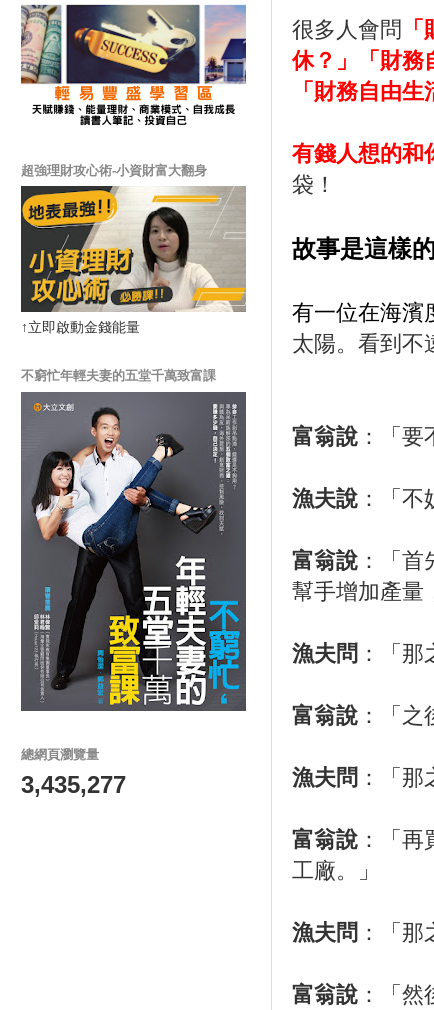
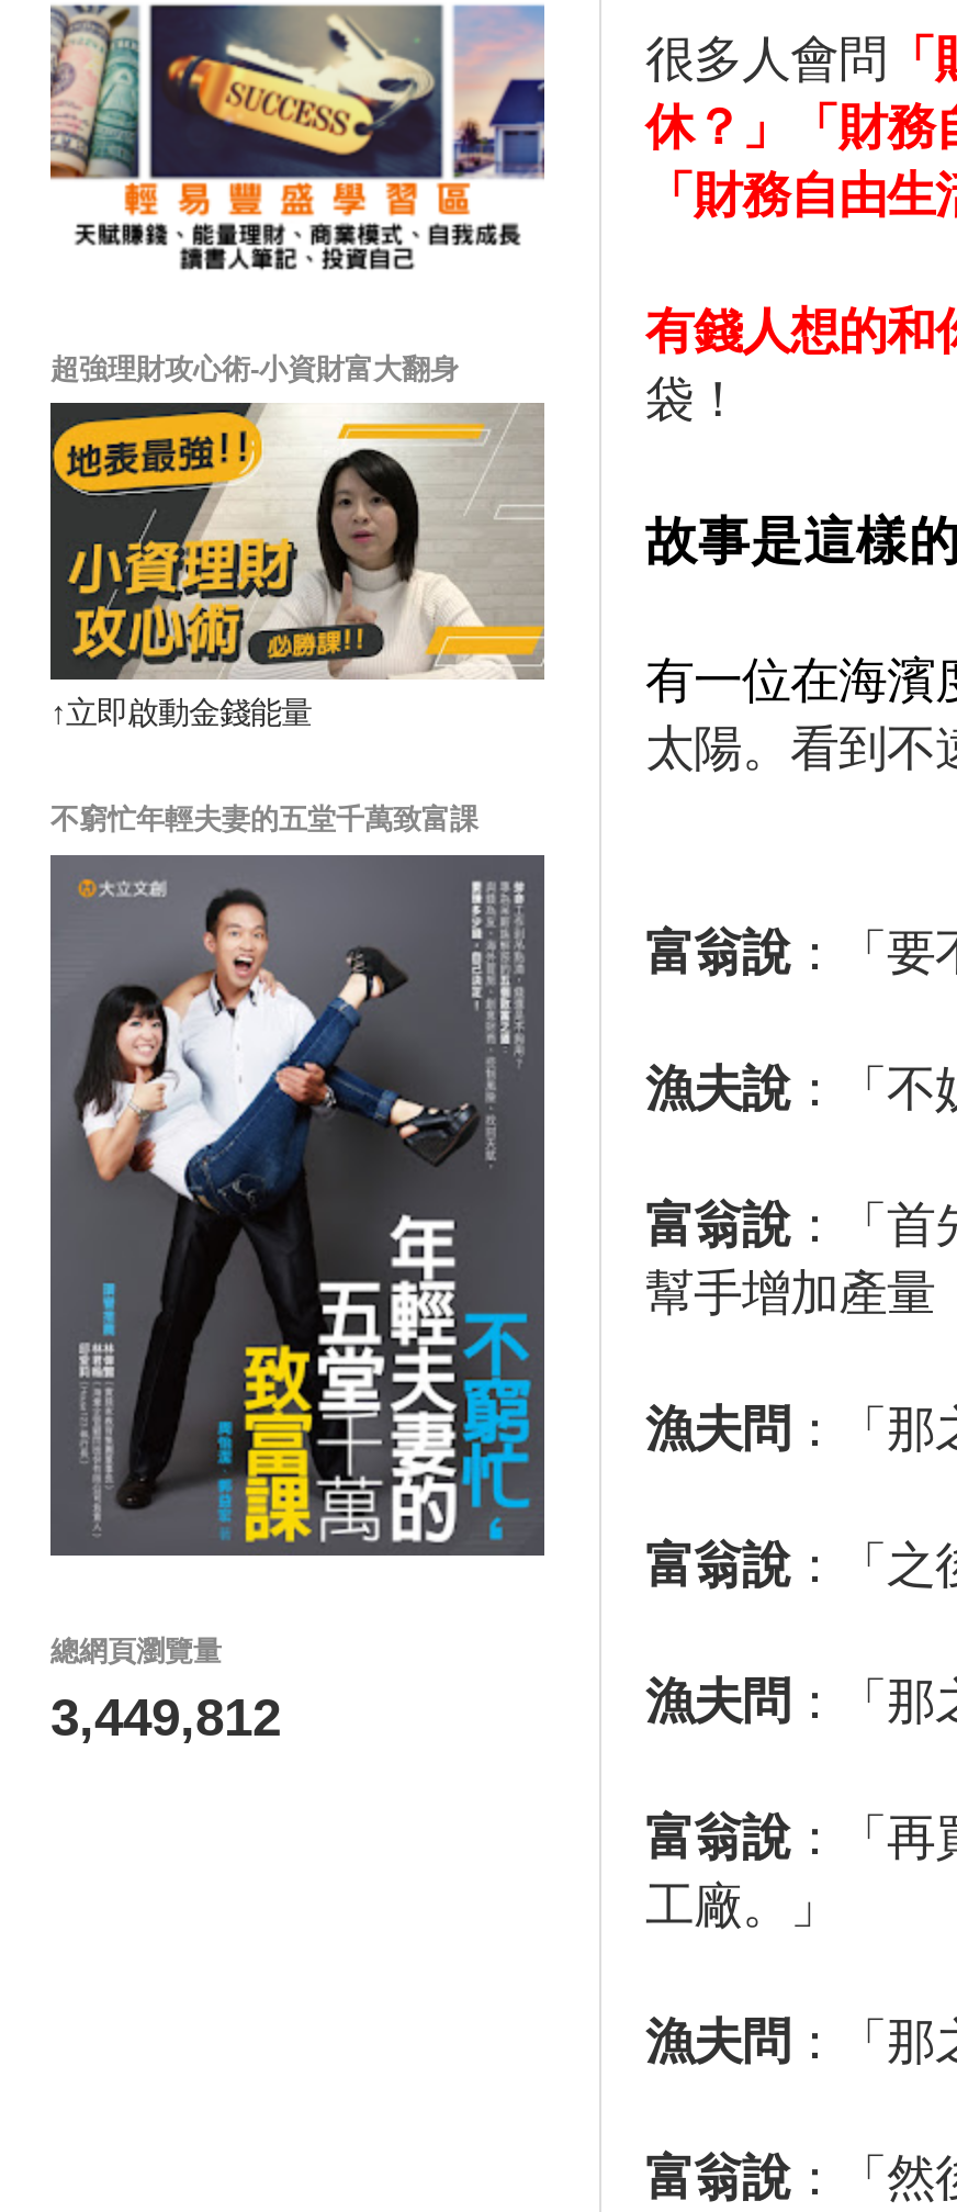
- 3,435,277
+ 3,449,812
